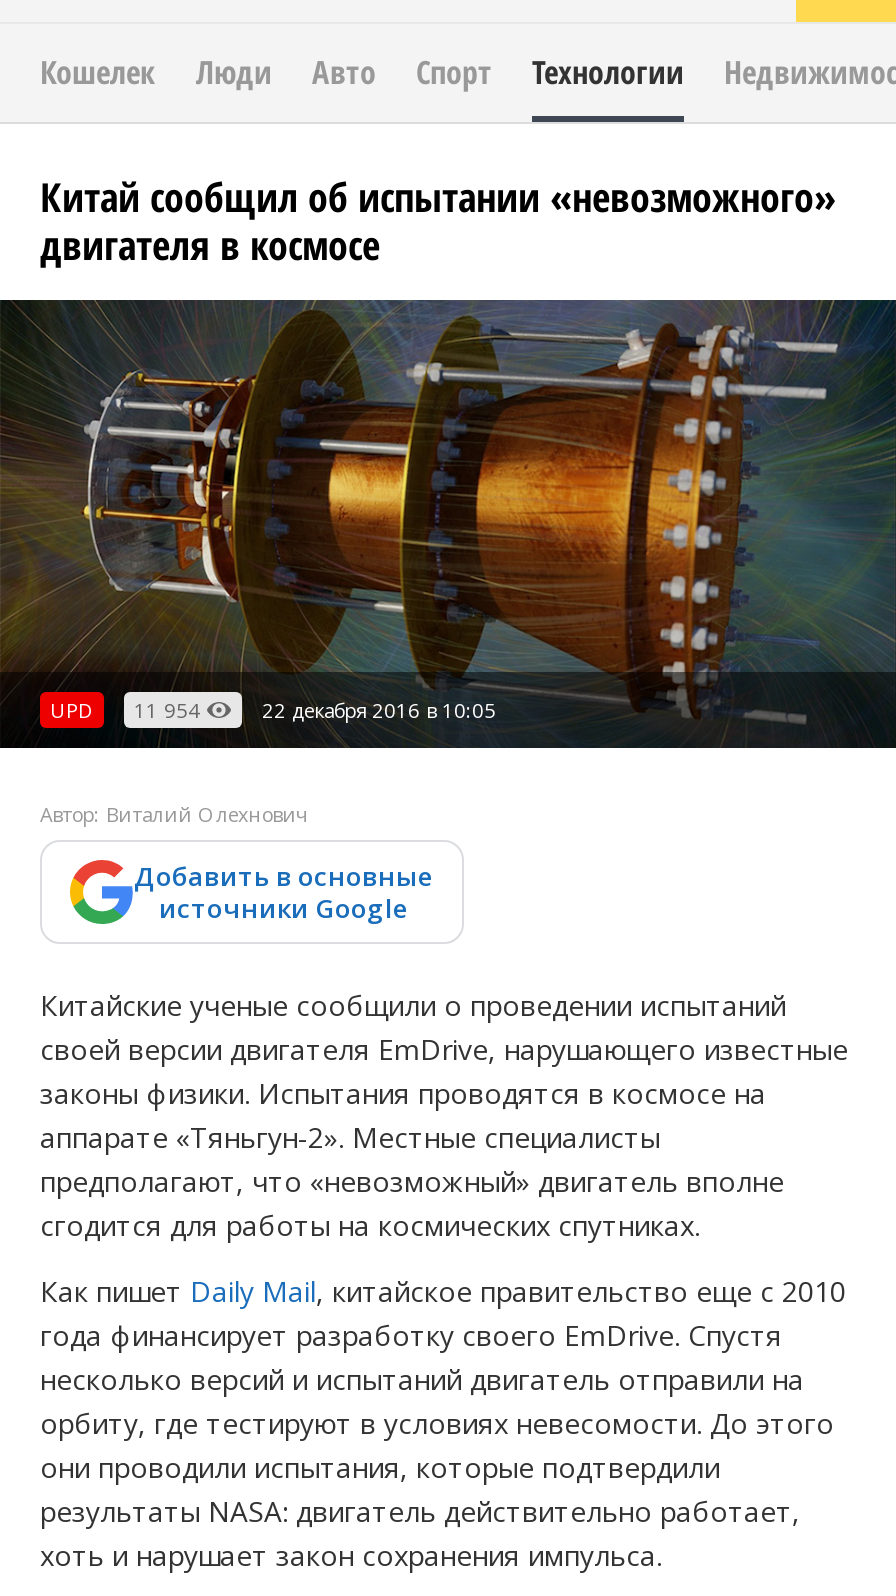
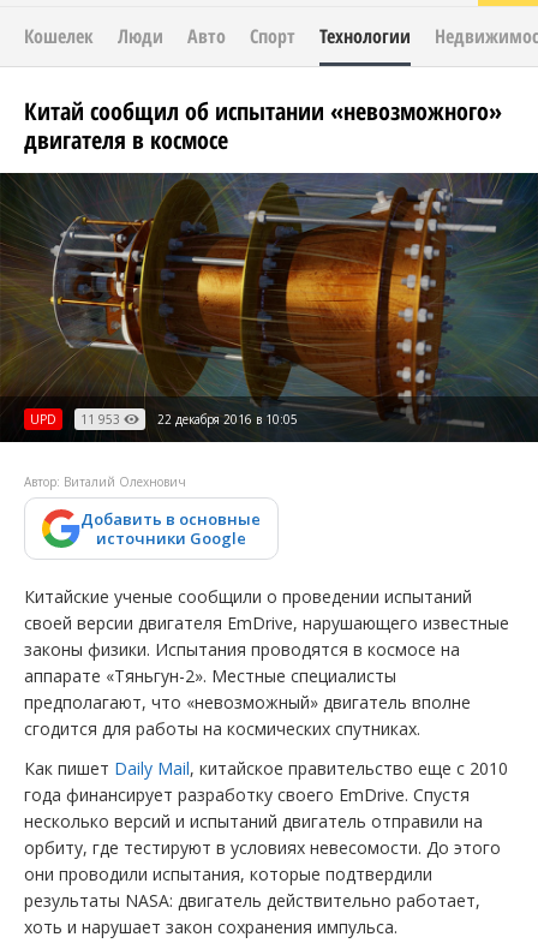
- UPD 11 954 22 декабря 2016 в 10:05
+ UPD 11 953 22 декабря 2016 в 10:05
